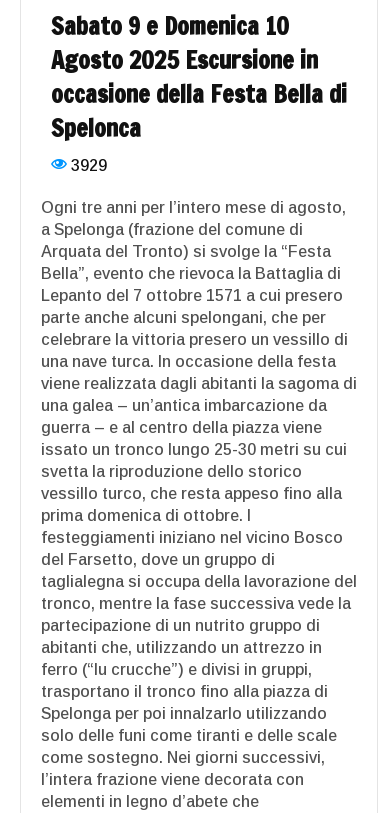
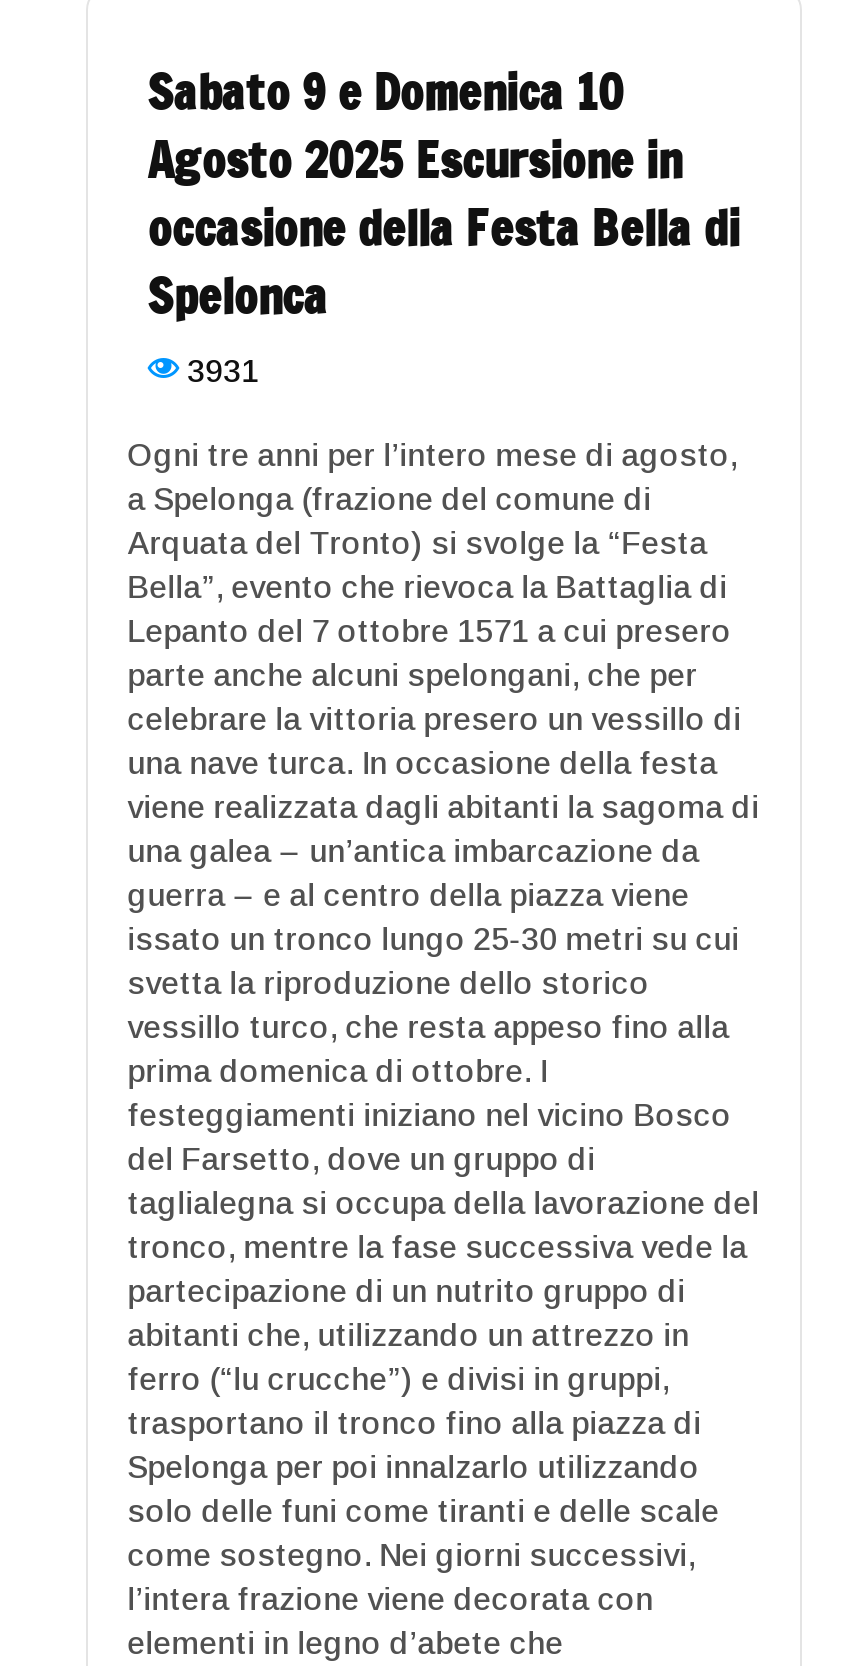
- 3929
+ 3931
